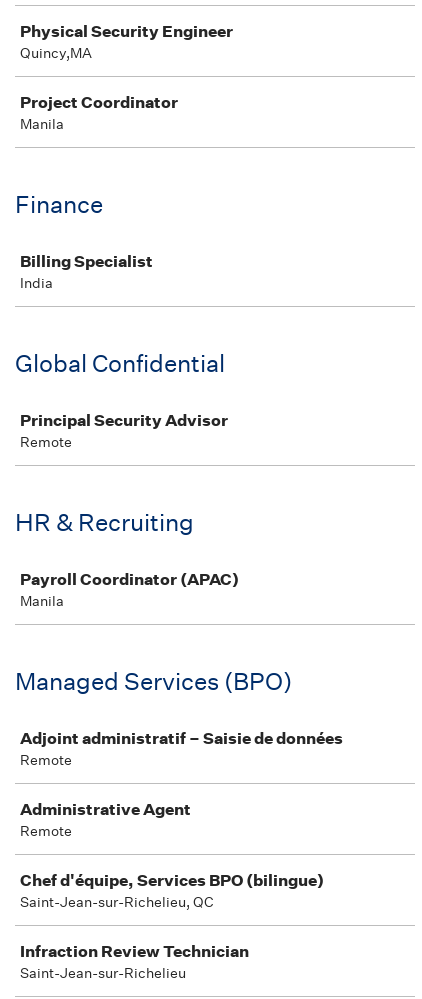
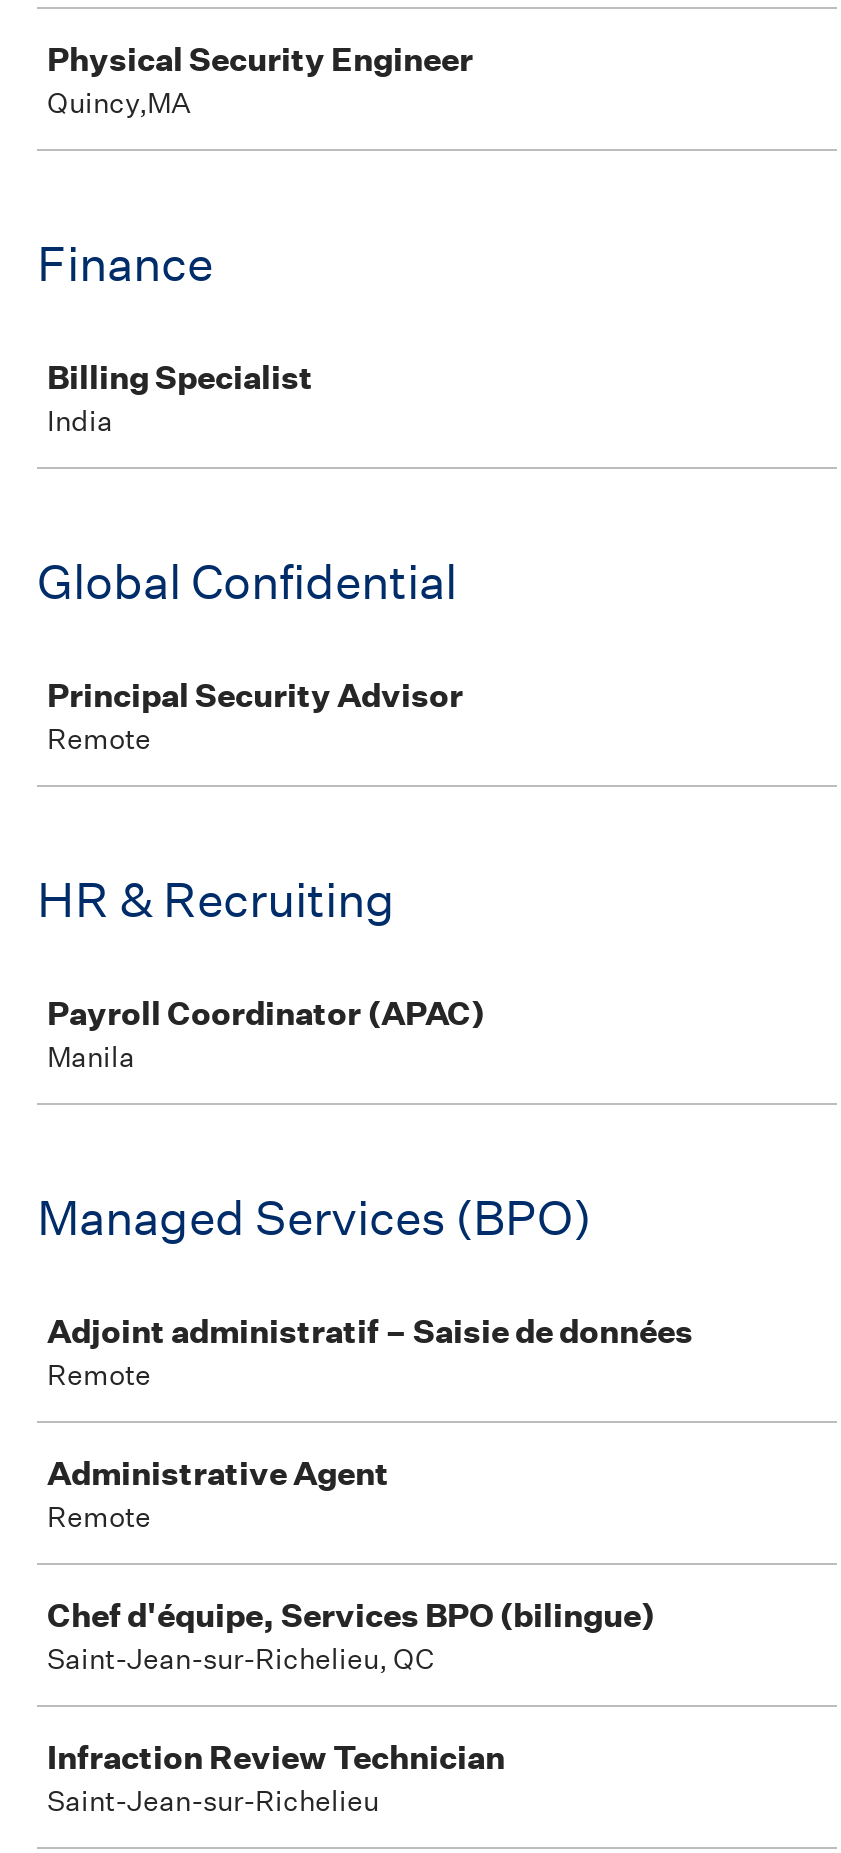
- Project Coordinator
- Manila
